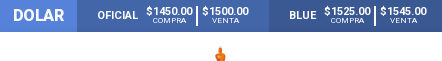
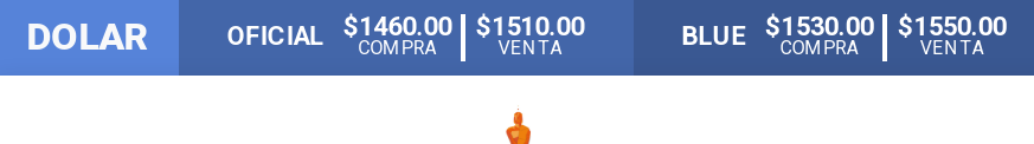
- $1450.00
+ $1460.00

- $1500.00
+ $1510.00

- $1525.00
+ $1530.00

- $1545.00
+ $1550.00
